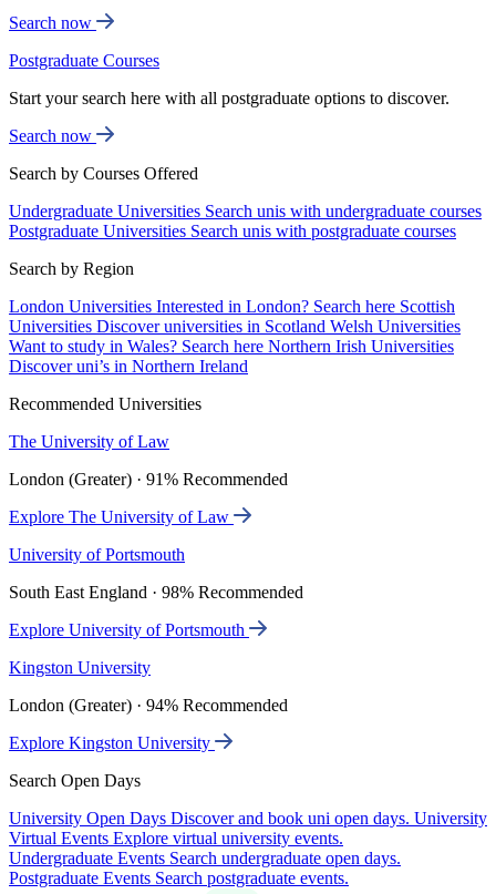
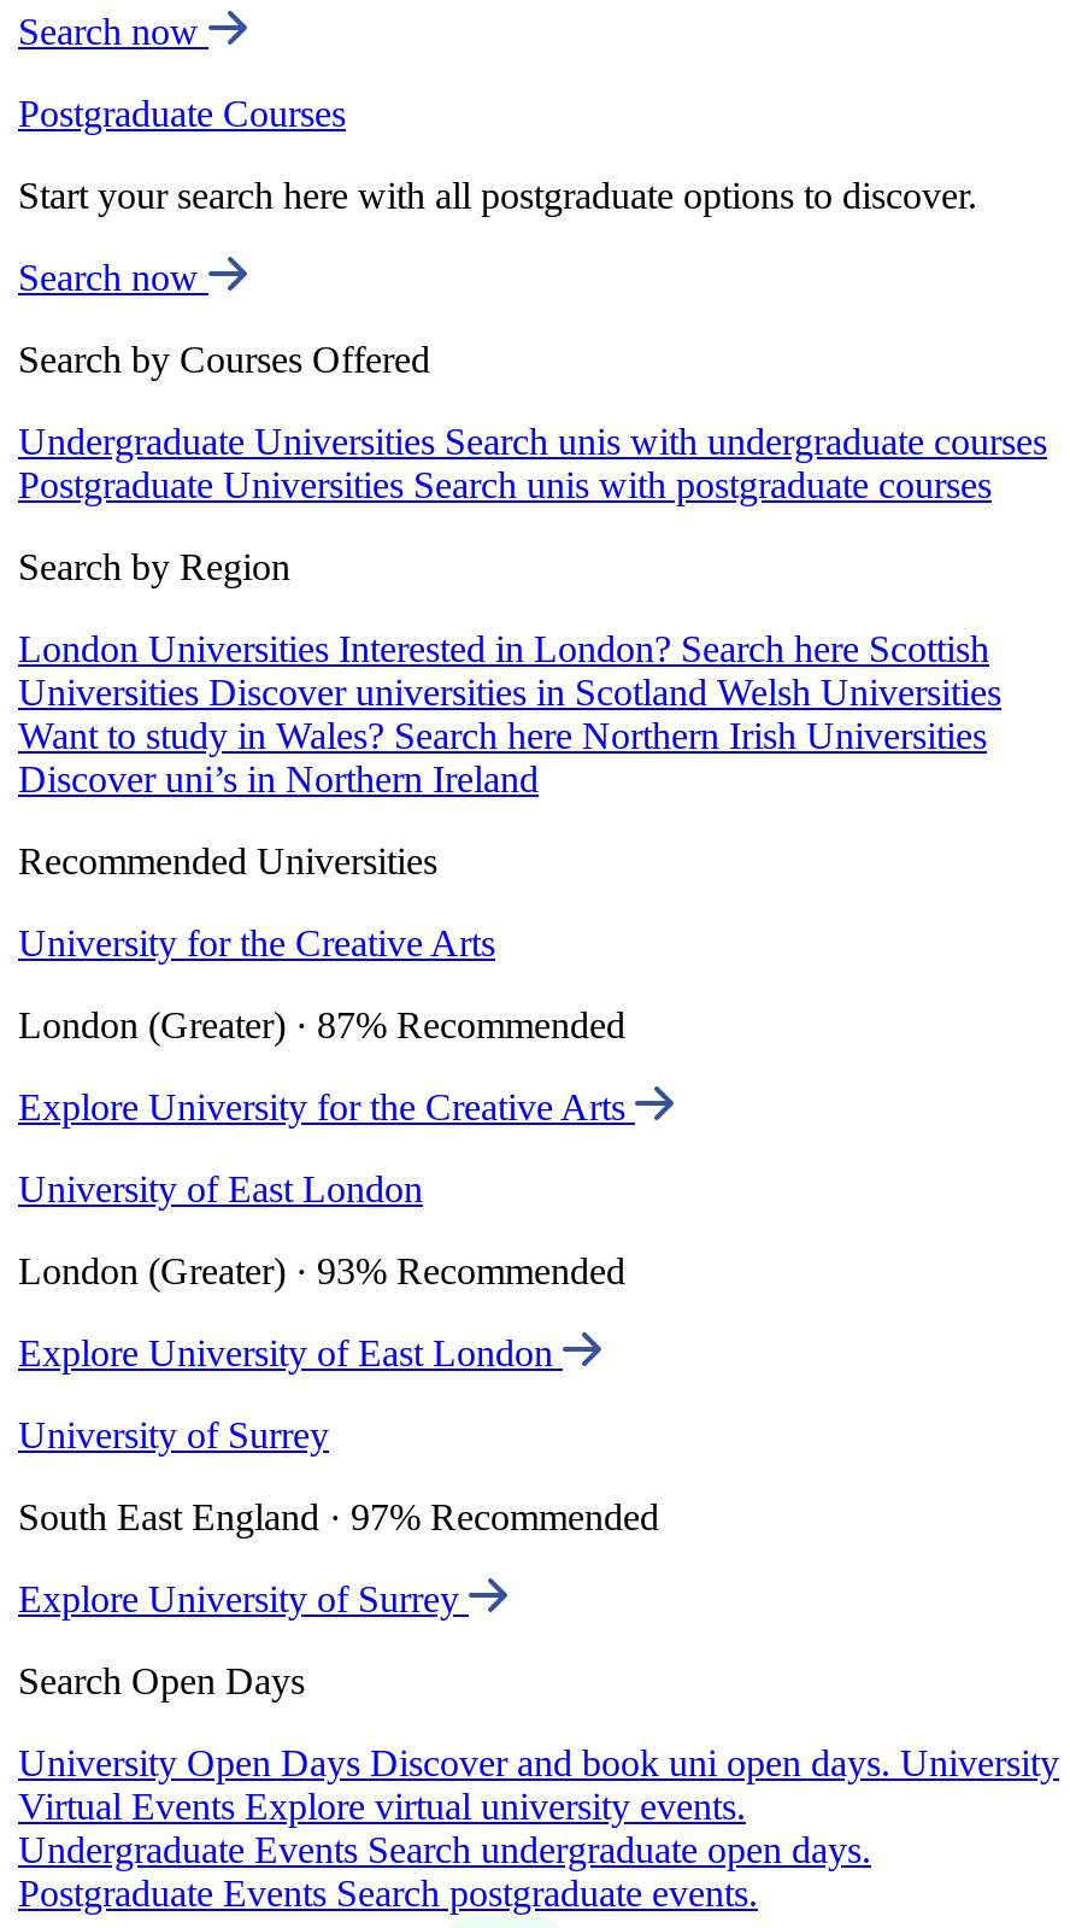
- The University of Law
+ University for the Creative Arts

- London (Greater) · 91% Recommended
+ London (Greater) · 87% Recommended

- Explore The University of Law
+ Explore University for the Creative Arts

- University of Portsmouth
+ University of East London

- South East England · 98% Recommended
+ London (Greater) · 93% Recommended

- Explore University of Portsmouth
+ Explore University of East London

- Kingston University
+ University of Surrey

- London (Greater) · 94% Recommended
+ South East England · 97% Recommended

- Explore Kingston University
+ Explore University of Surrey
